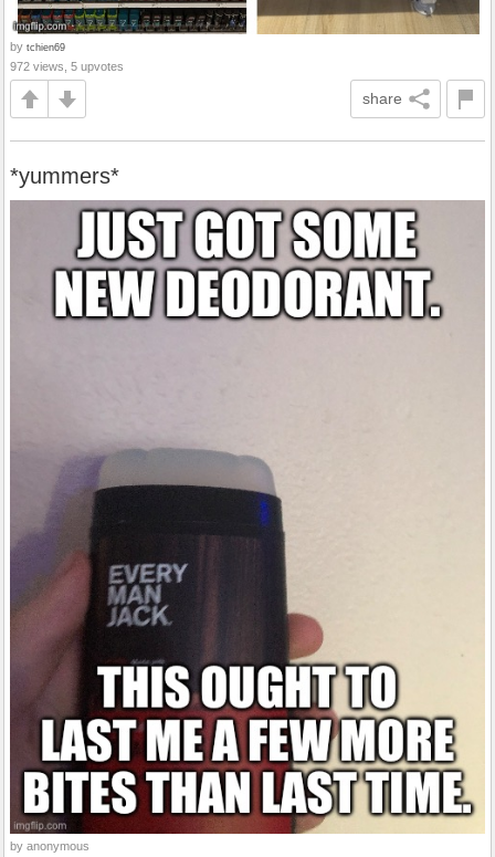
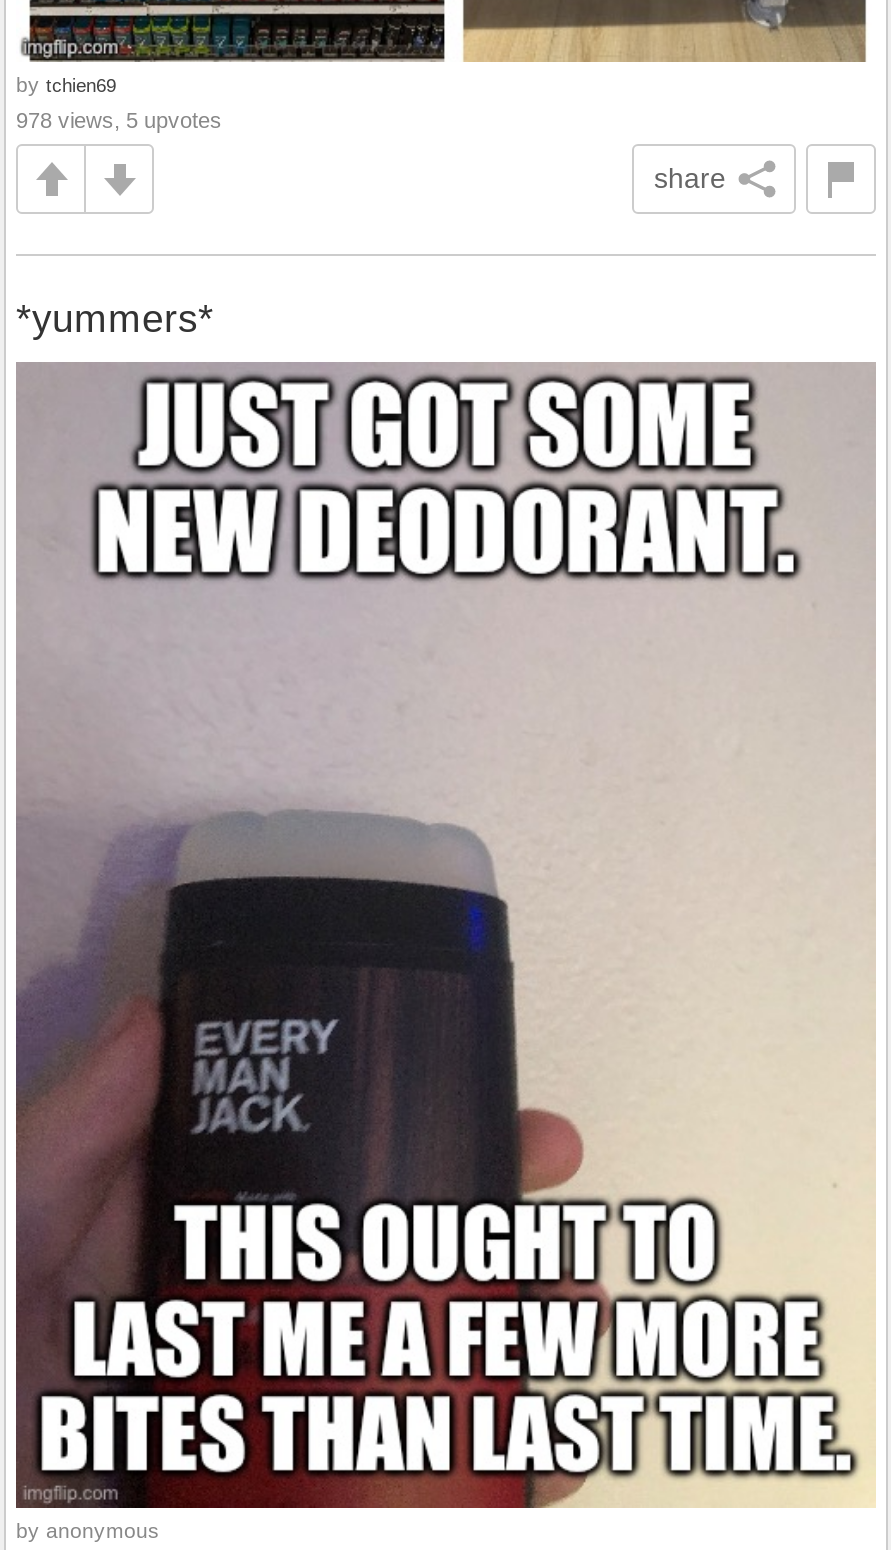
- 972 views, 5 upvotes
+ 978 views, 5 upvotes
